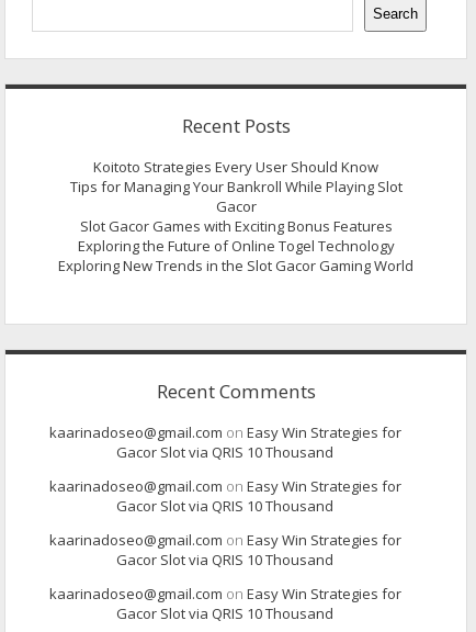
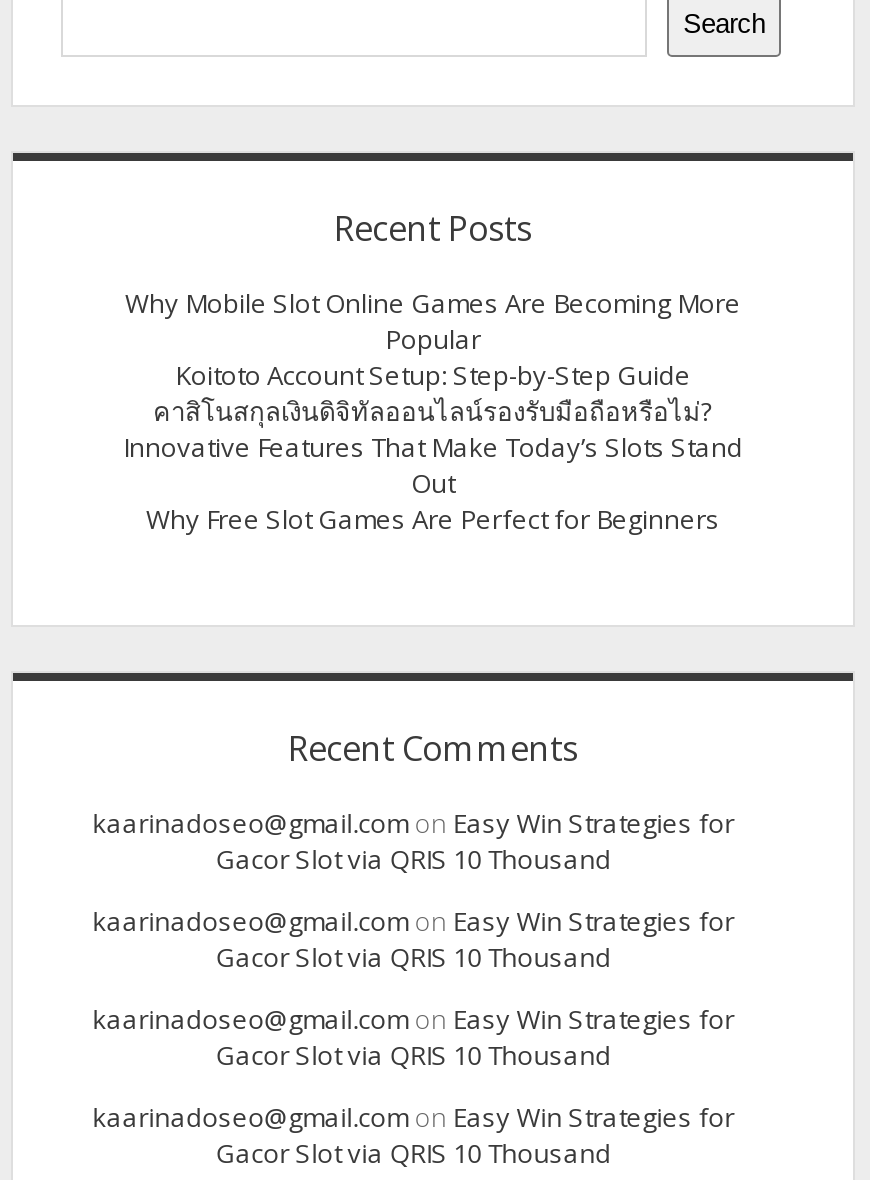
- Koitoto Strategies Every User Should Know
- Tips for Managing Your Bankroll While Playing Slot
- Gacor
- Slot Gacor Games with Exciting Bonus Features
- Exploring the Future of Online Togel Technology
- Exploring New Trends in the Slot Gacor Gaming World
+ Why Mobile Slot Online Games Are Becoming More
+ Popular
+ Koitoto Account Setup: Step-by-Step Guide
+ คาสิโนสกุลเงินดิจิทัลออนไลน์รองรับมือถือหรือไม่?
+ Innovative Features That Make Today’s Slots Stand
+ Out
+ Why Free Slot Games Are Perfect for Beginners
